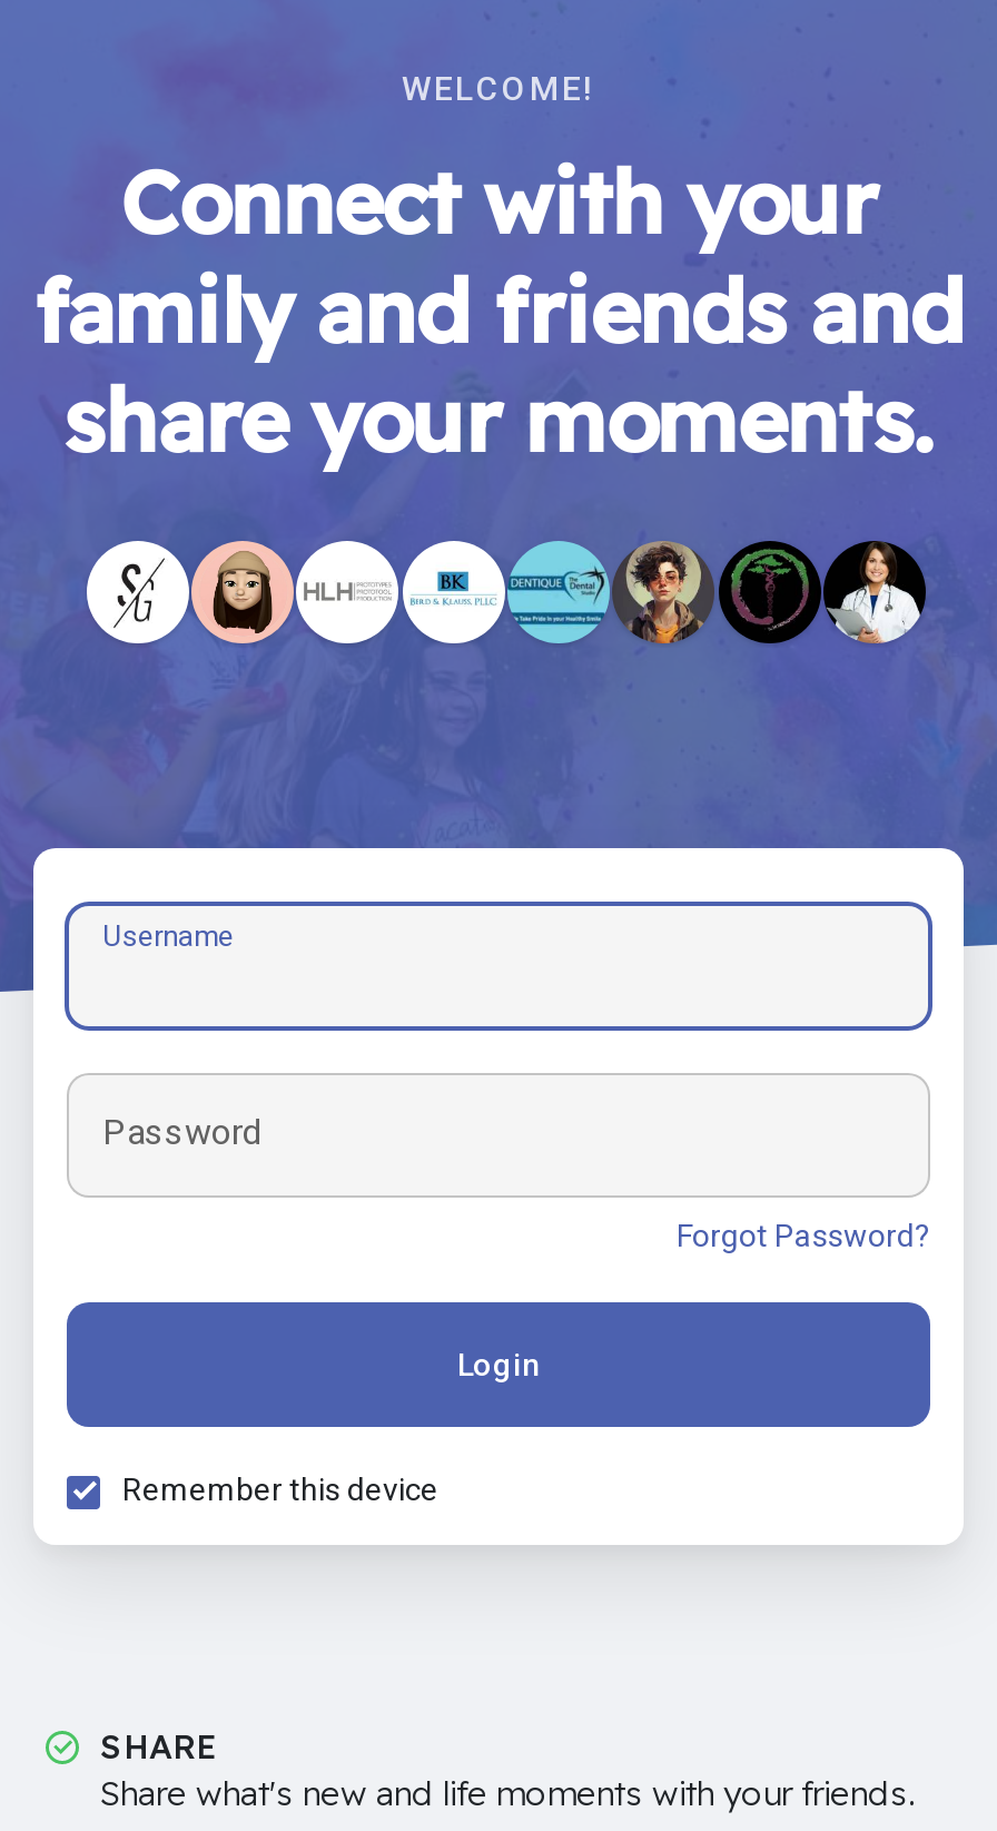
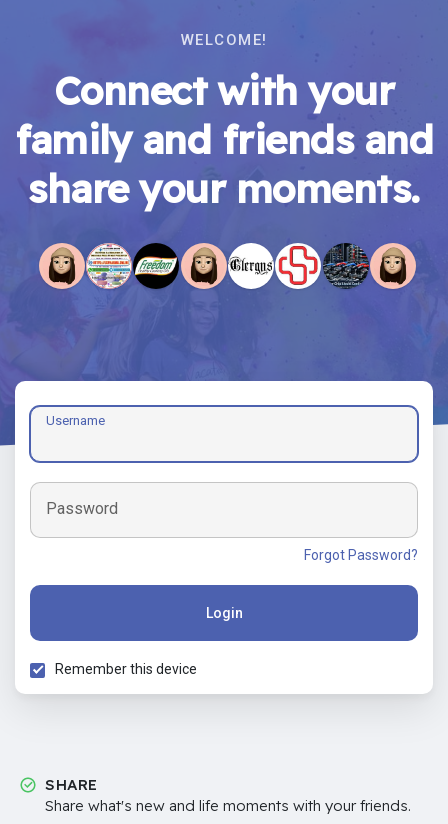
- [image]
+ [image]
